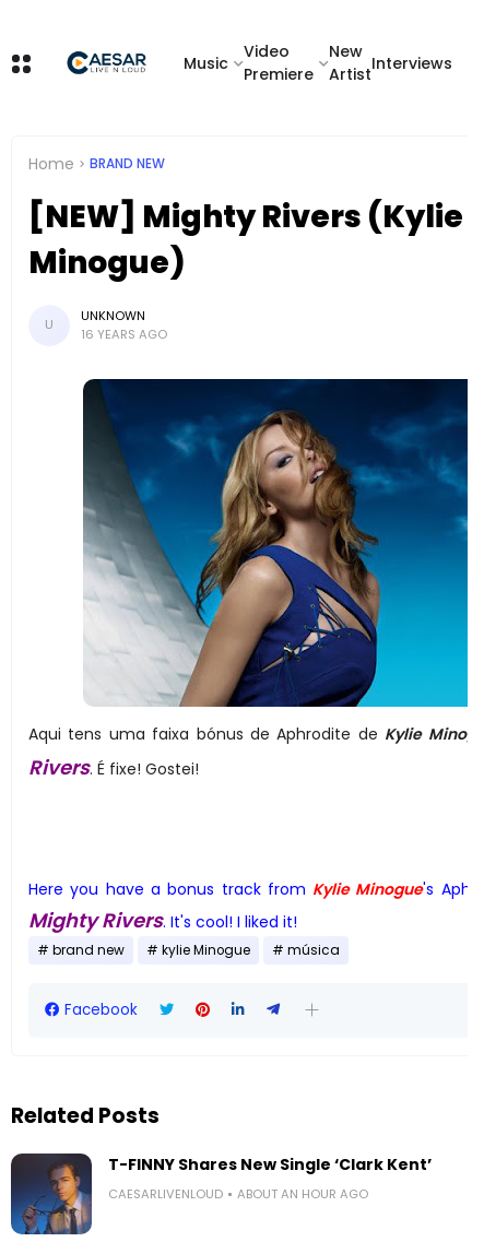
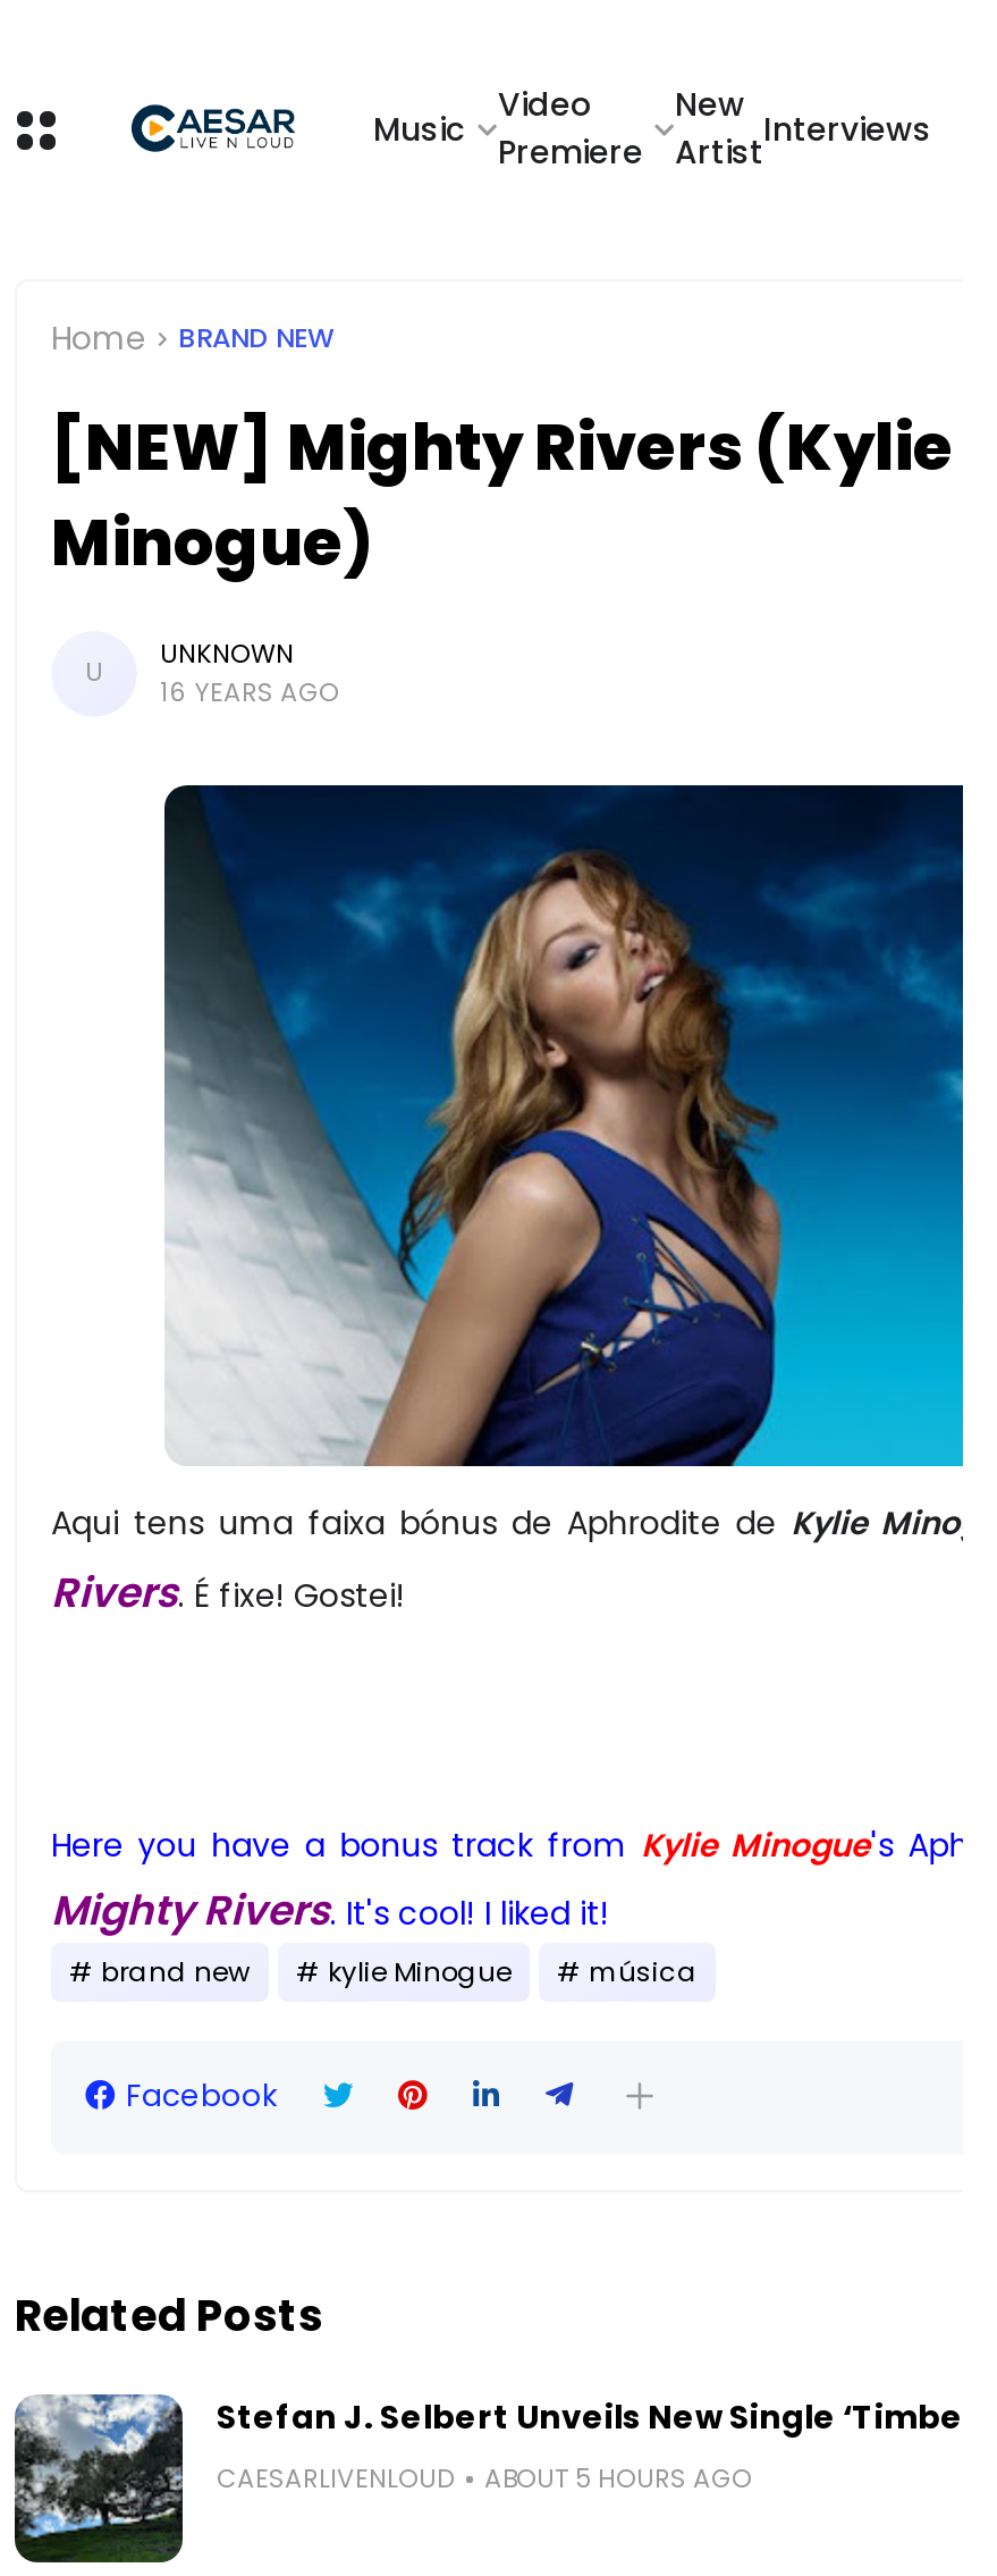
- [image]
- T-FINNY Shares New Single ‘Clark Kent’
+ [image]
+ Stefan J. Selbert Unveils New Single ‘Timber’

- ABOUT AN HOUR AGO
+ ABOUT 5 HOURS AGO
